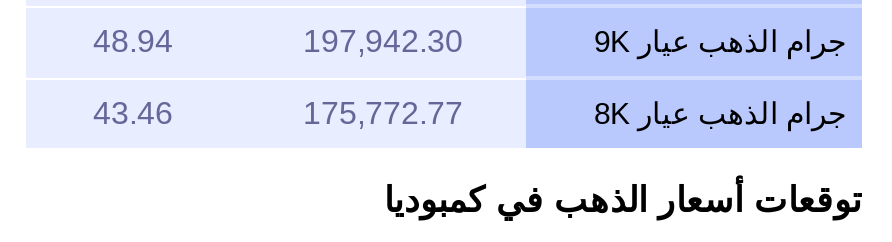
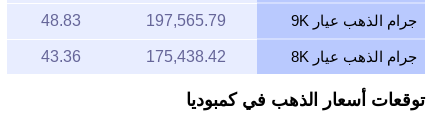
- 48.94
+ 48.83

- 197,942.30
+ 197,565.79

- 43.46
+ 43.36

- 175,772.77
+ 175,438.42
